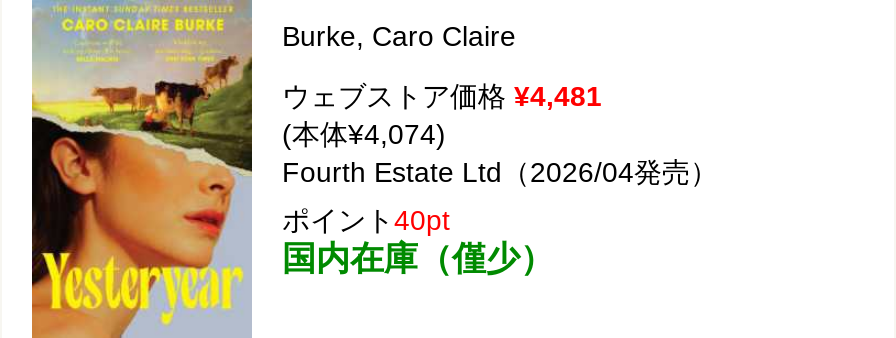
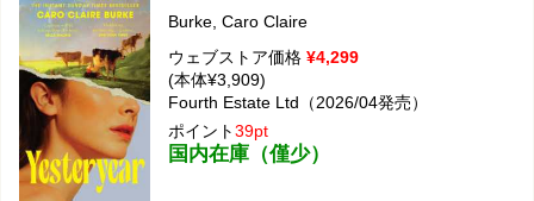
- ウェブストア価格¥4,481
+ ウェブストア価格¥4,299

- (本体¥4,074)
+ (本体¥3,909)

- ポイント40pt
+ ポイント39pt
